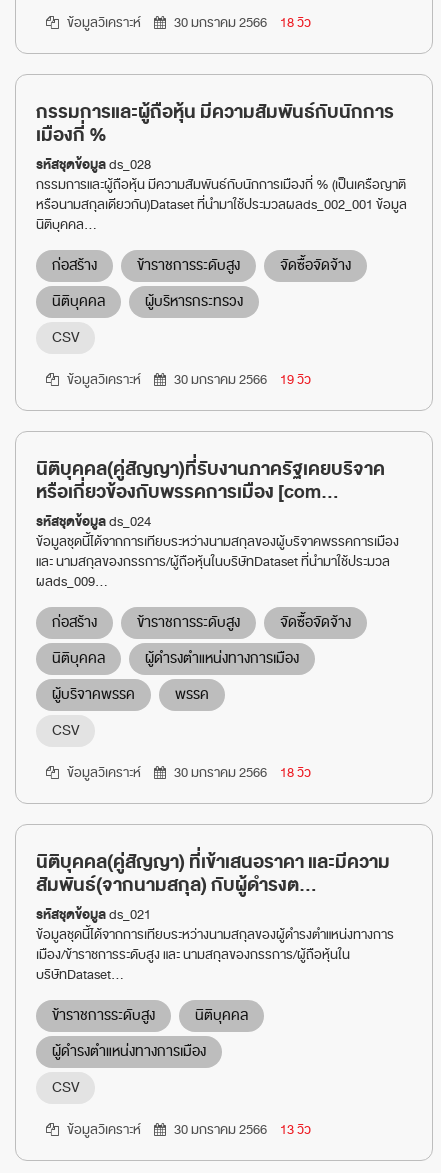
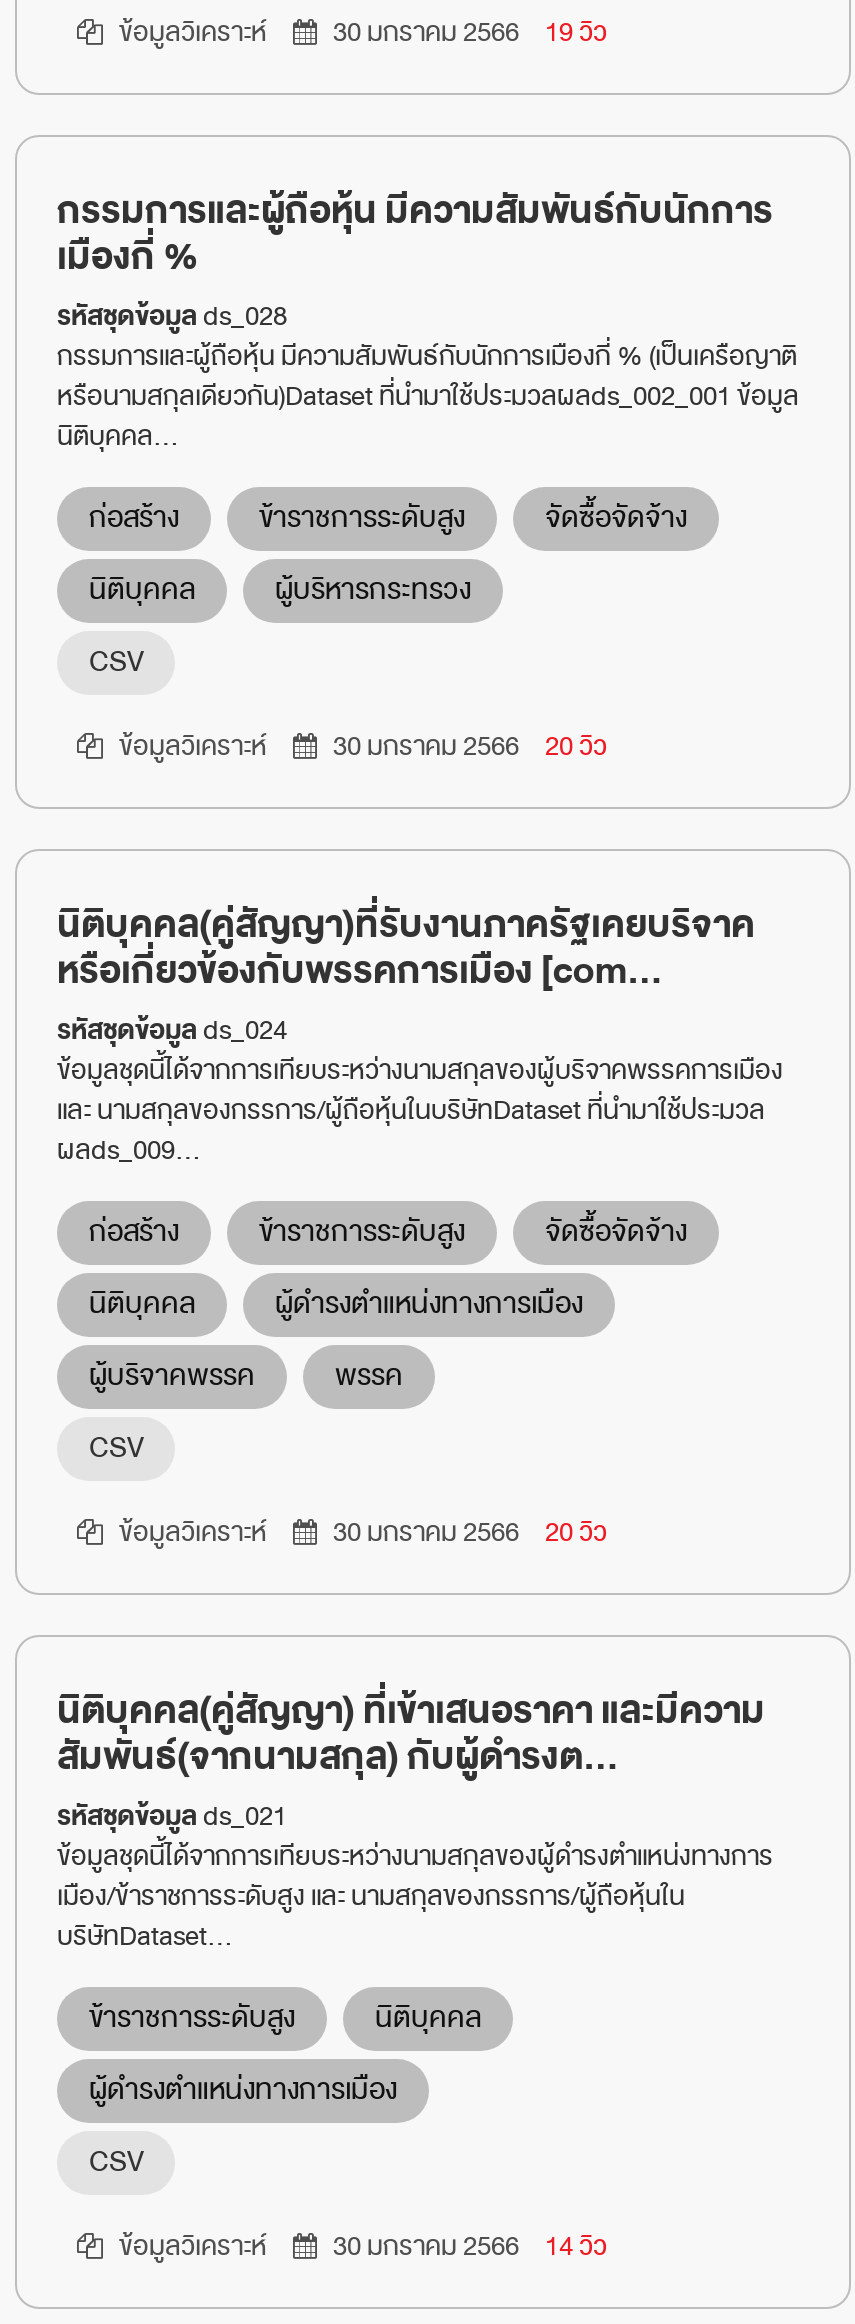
- 30 มกราคม 2566 18 วิว

moved up: 30 มกราคม 2566 19 วิว

+ 30 มกราคม 2566 20 วิว

- 30 มกราคม 2566 18 วิว
+ 30 มกราคม 2566 20 วิว

- 30 มกราคม 2566 13 วิว
+ 30 มกราคม 2566 14 วิว
